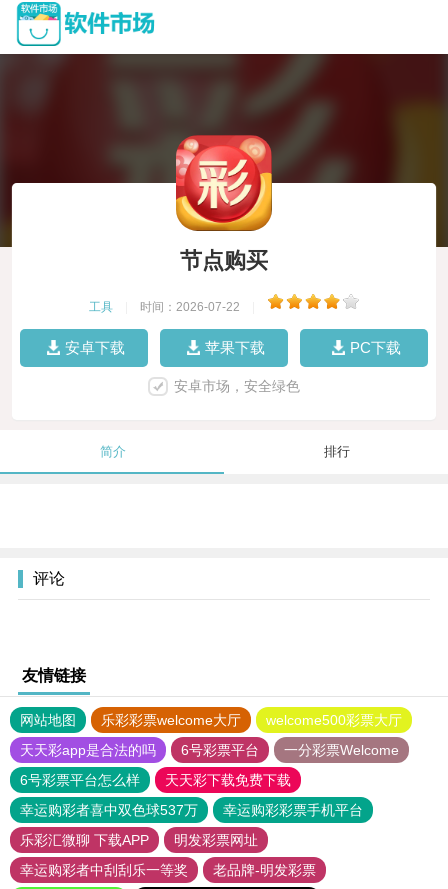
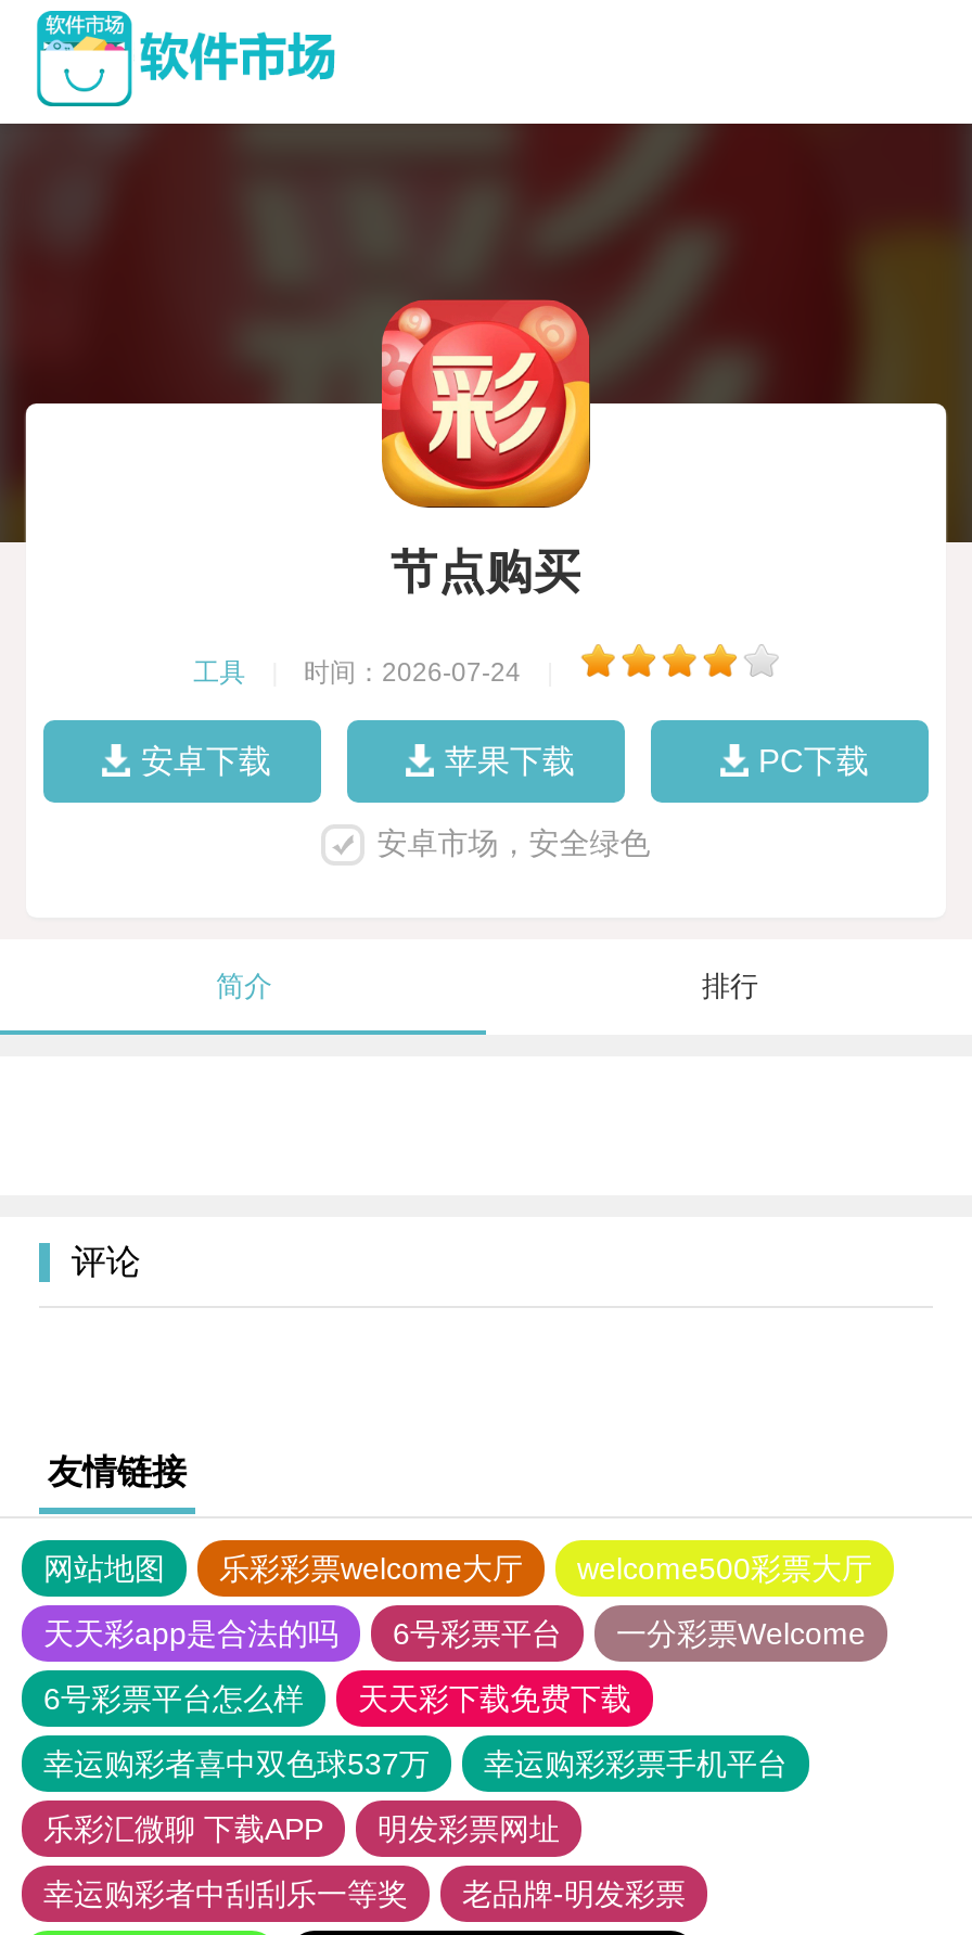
- 时间：2026-07-22
+ 时间：2026-07-24
